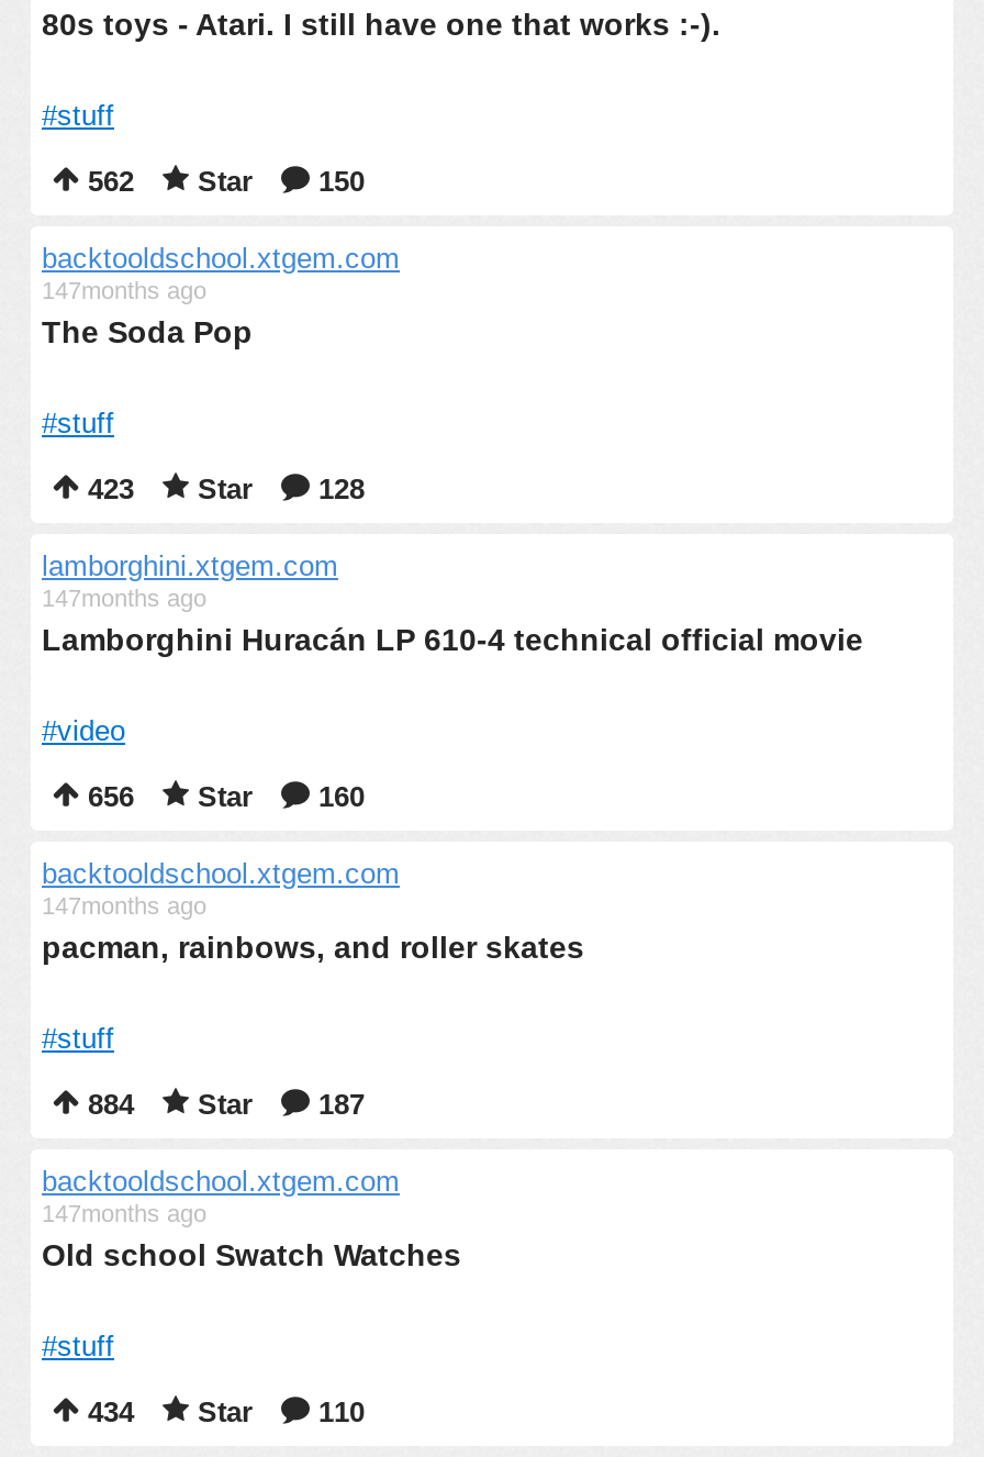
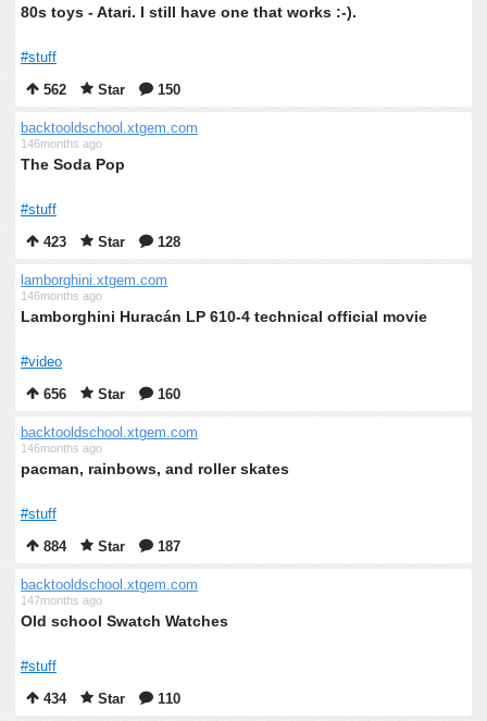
- 147months ago
+ 146months ago

- 147months ago
+ 146months ago

- 147months ago
+ 146months ago
